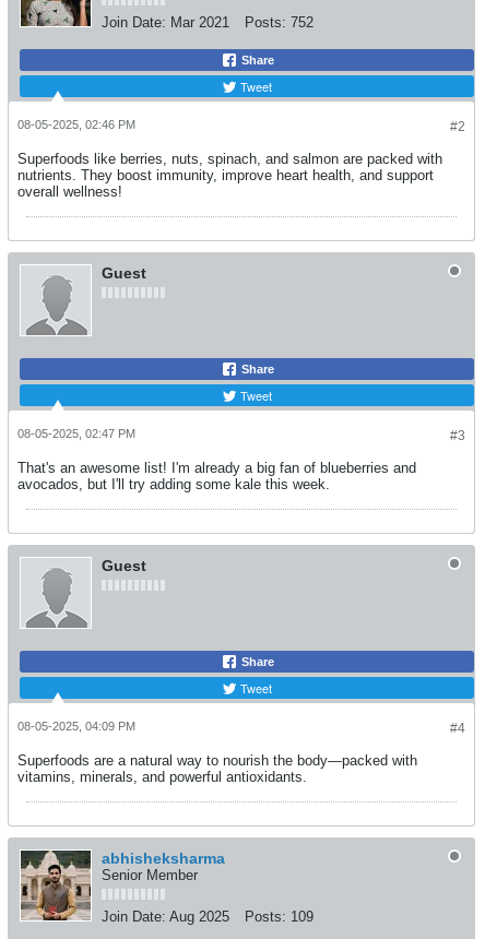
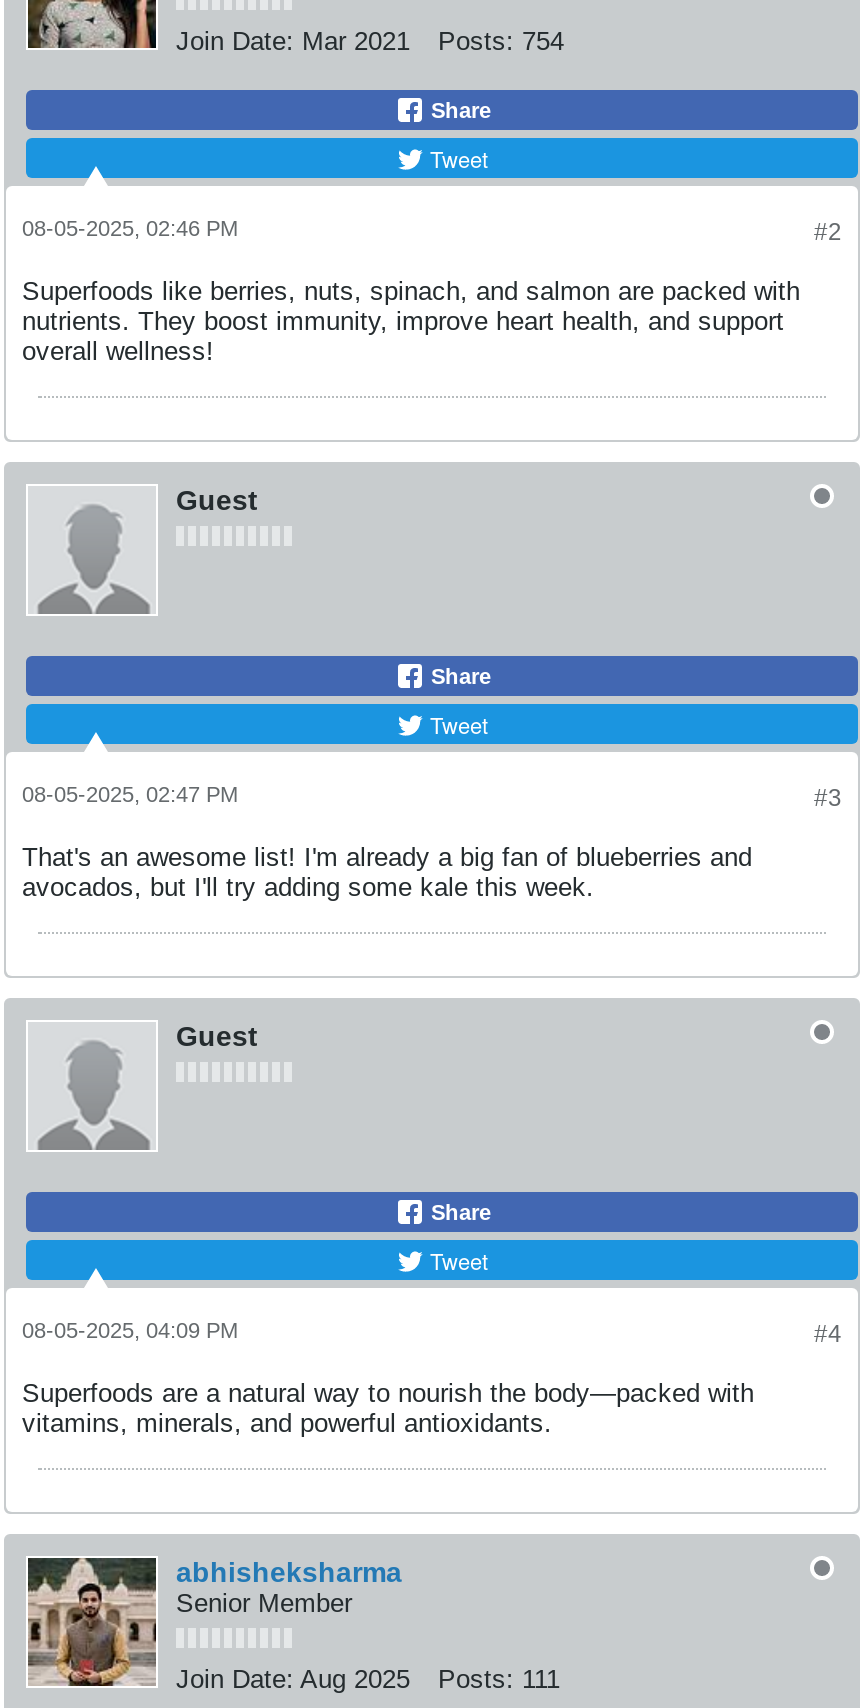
- Join Date: Mar 2021 Posts: 752
+ Join Date: Mar 2021 Posts: 754

- Join Date: Aug 2025 Posts: 109
+ Join Date: Aug 2025 Posts: 111
